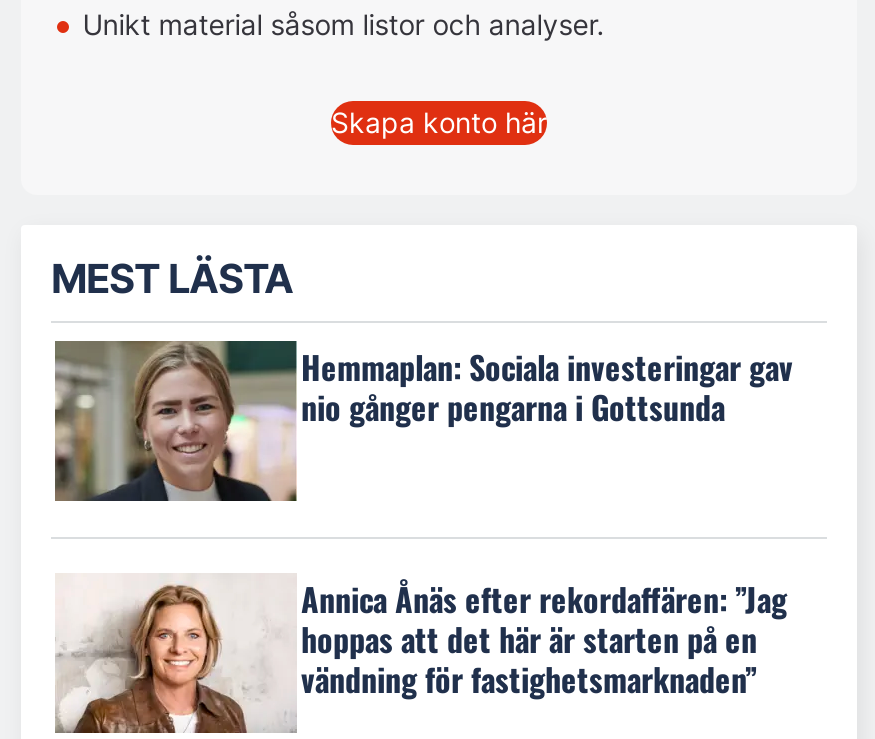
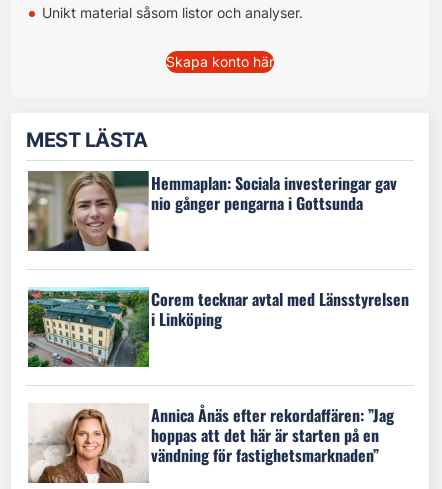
+ [image]
+ Corem tecknar avtal med Länsstyrelsen
+ i Linköping
